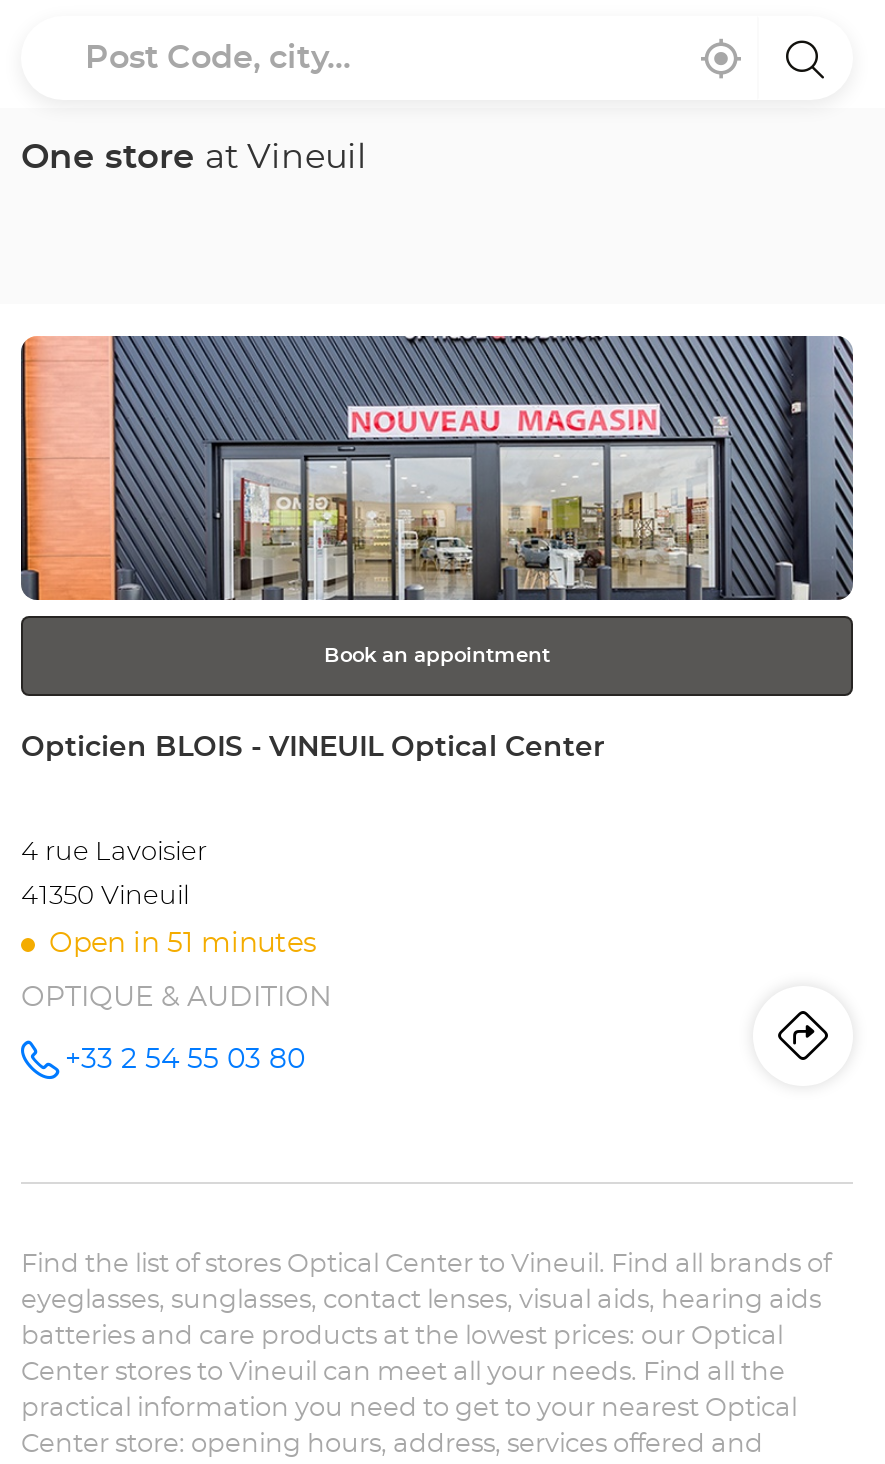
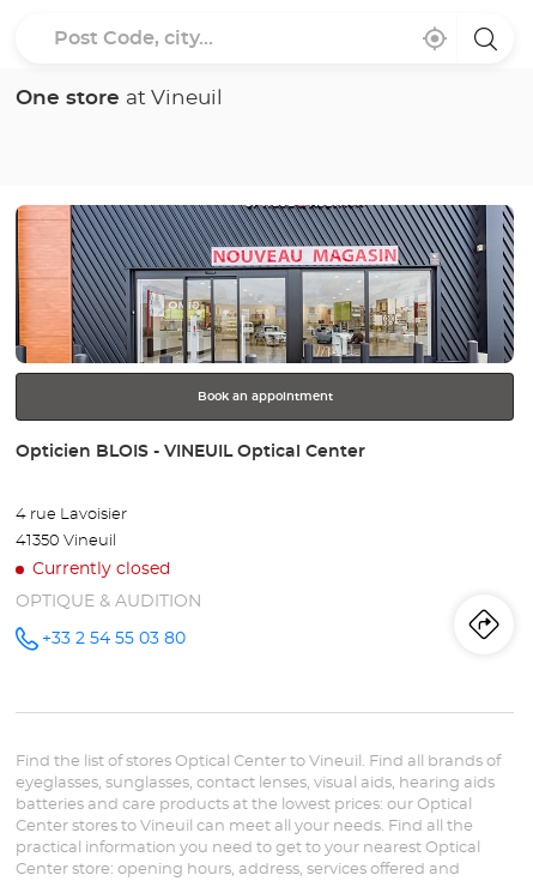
- Open in 51 minutes
+ Currently closed
